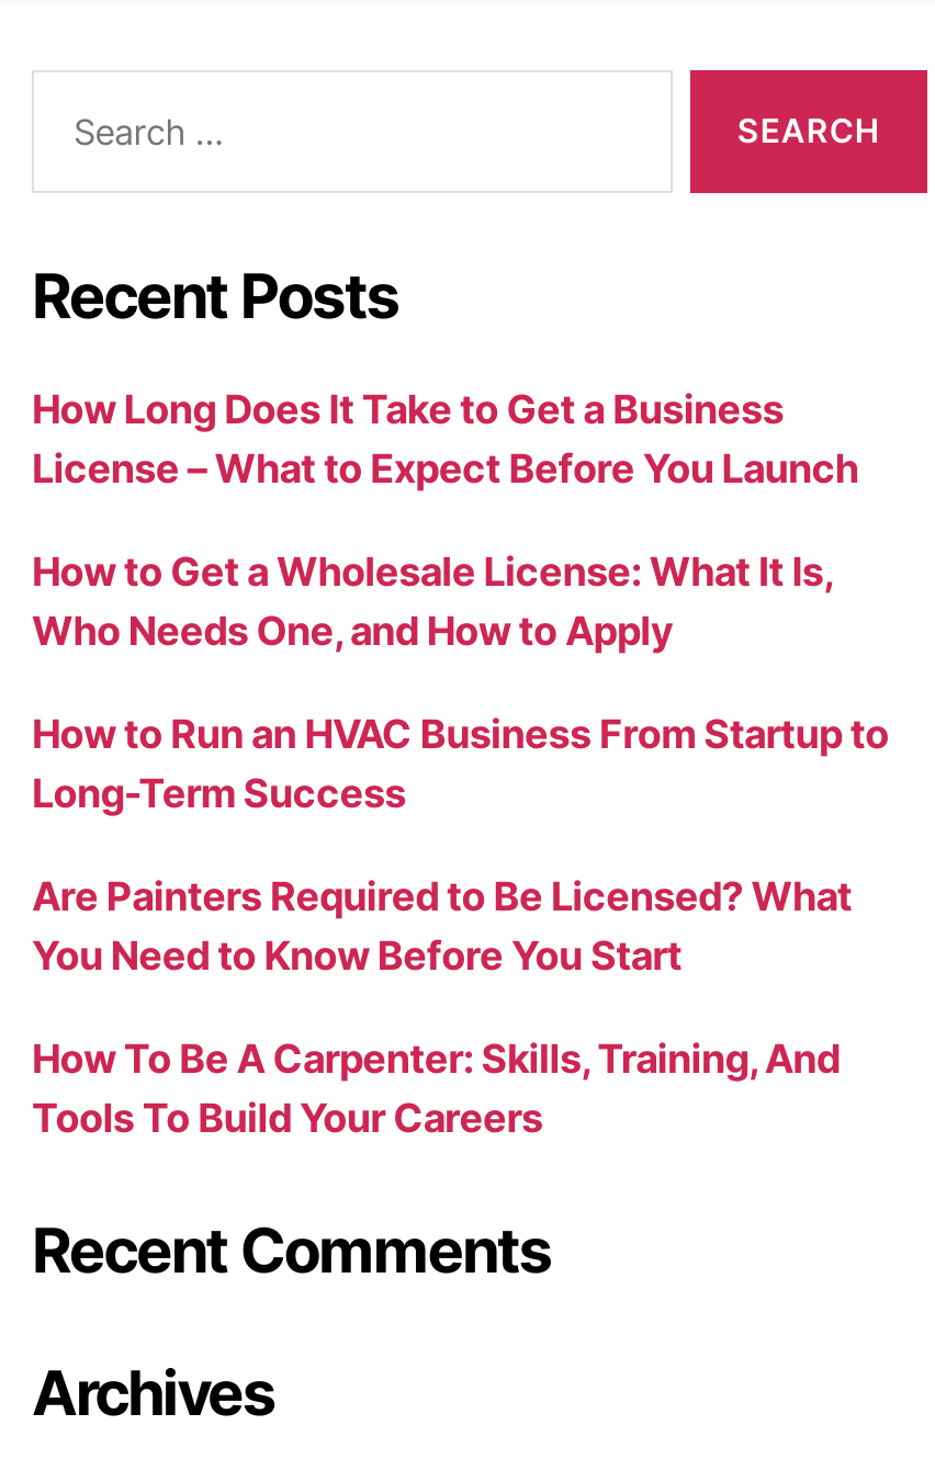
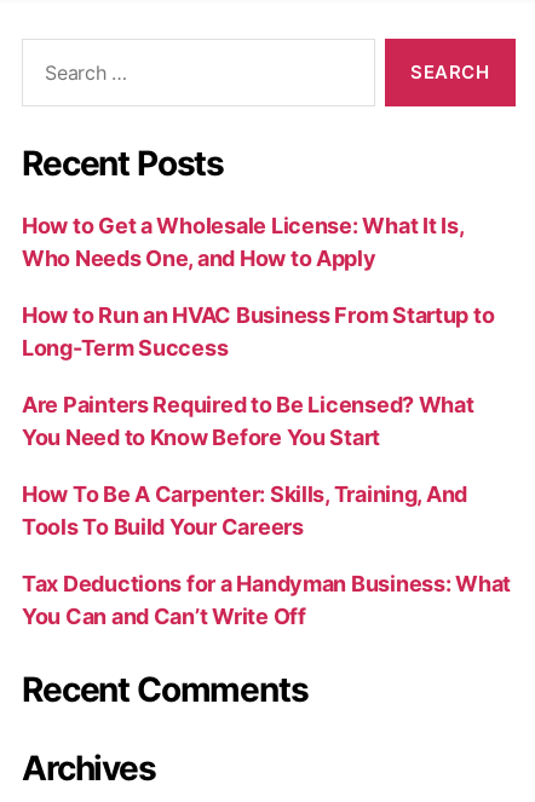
- How Long Does It Take to Get a Business
- License – What to Expect Before You Launch

moved up: How to Get a Wholesale License: What It Is, | Who Needs One, and How to Apply | How to Run an HVAC Business From Startup to | Long-Term Success | Are Painters Required to Be Licensed? What | You Need to Know Before You Start | How To Be A Carpenter: Skills, Training, And | Tools To Build Your Careers

+ Tax Deductions for a Handyman Business: What
+ You Can and Can’t Write Off
